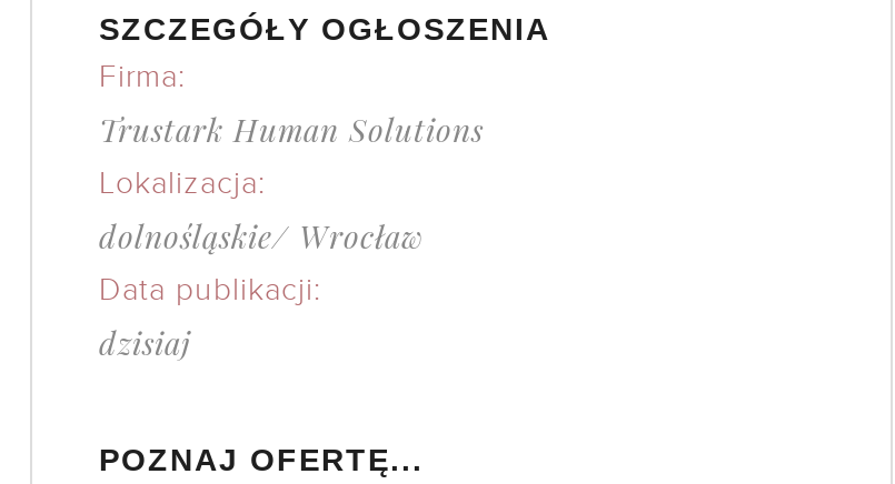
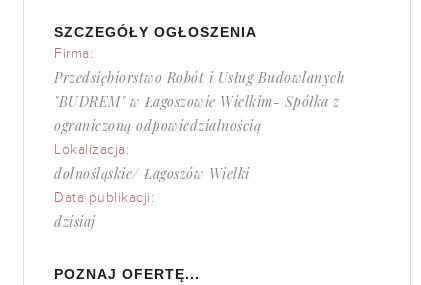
- Trustark Human Solutions
+ Przedsiębiorstwo Robót i Usług Budowlanych
+ "BUDREM" w Łagoszowie Wielkim- Spółka z
+ ograniczoną odpowiedzialnością

- dolnośląskie/ Wrocław
+ dolnośląskie/ Łagoszów Wielki
